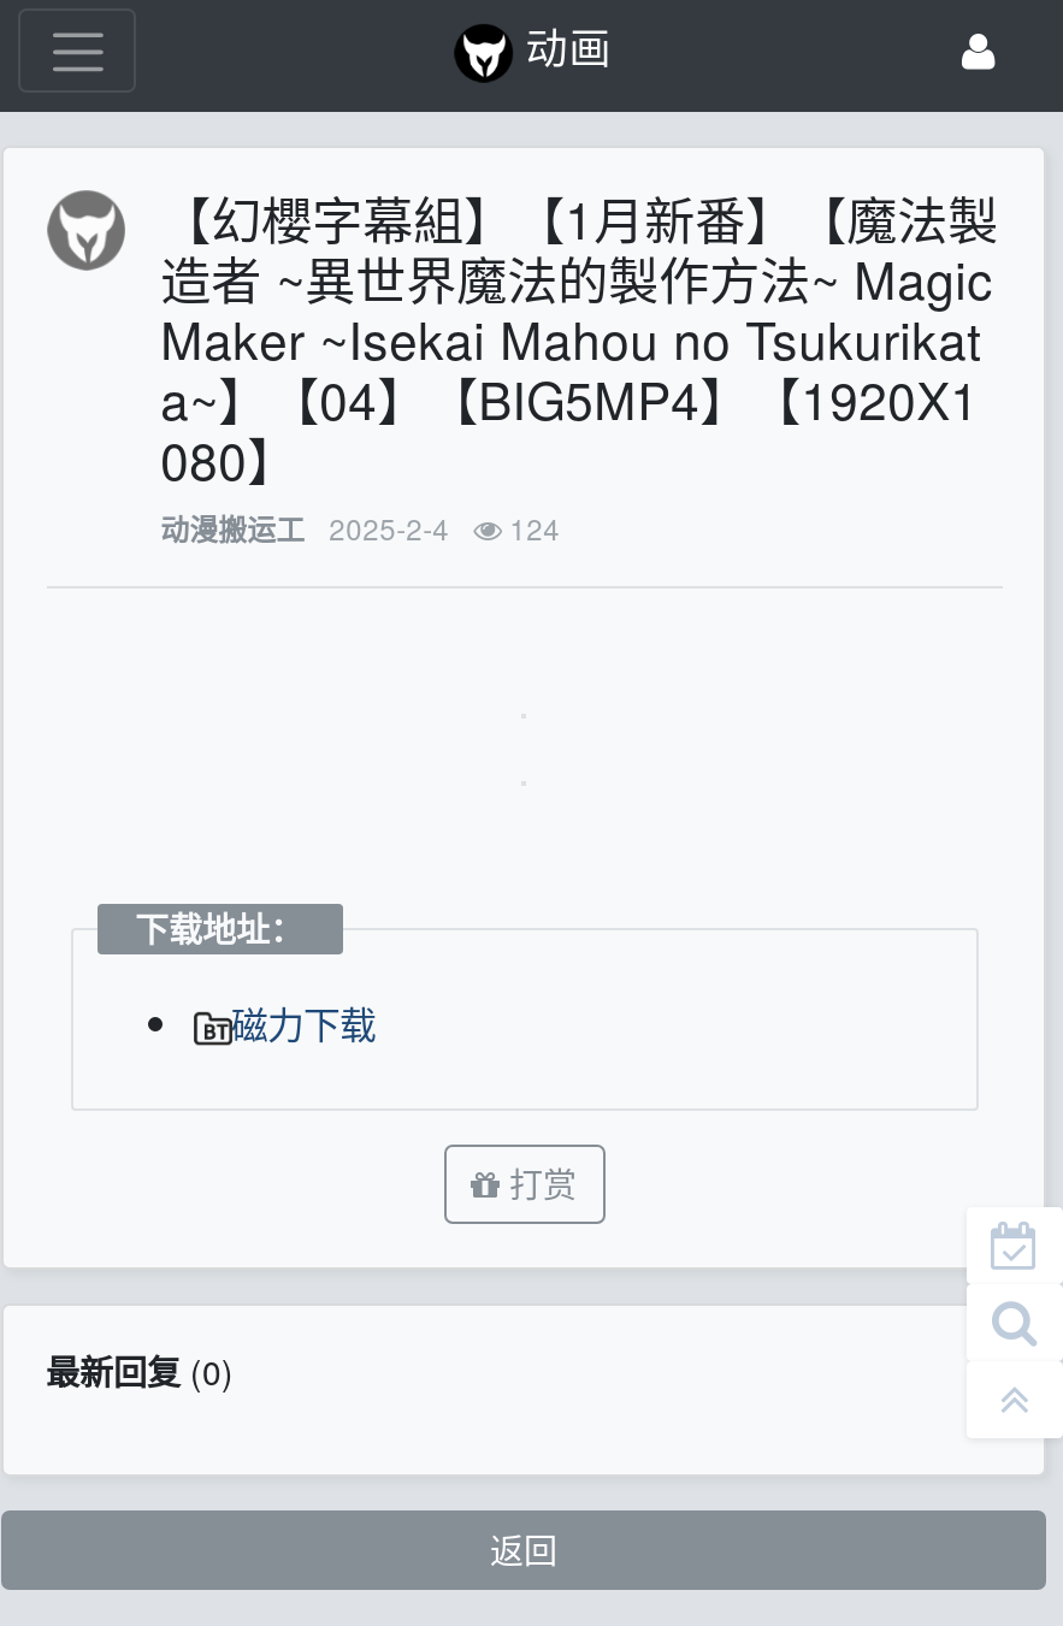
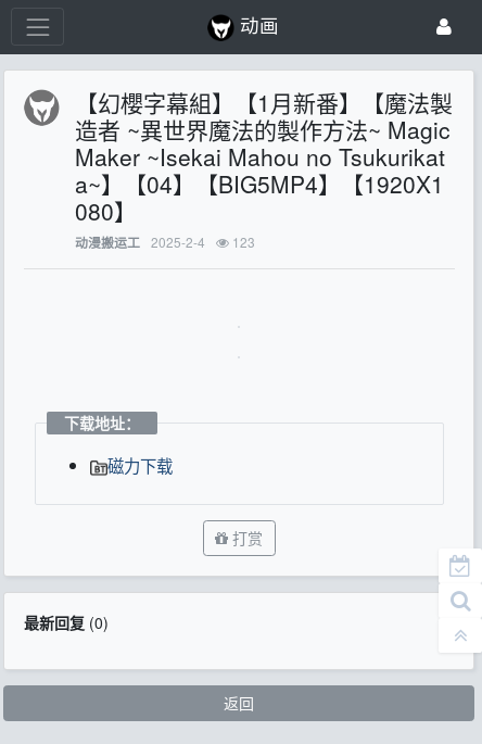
- 动漫搬运工 2025-2-4 124
+ 动漫搬运工 2025-2-4 123
